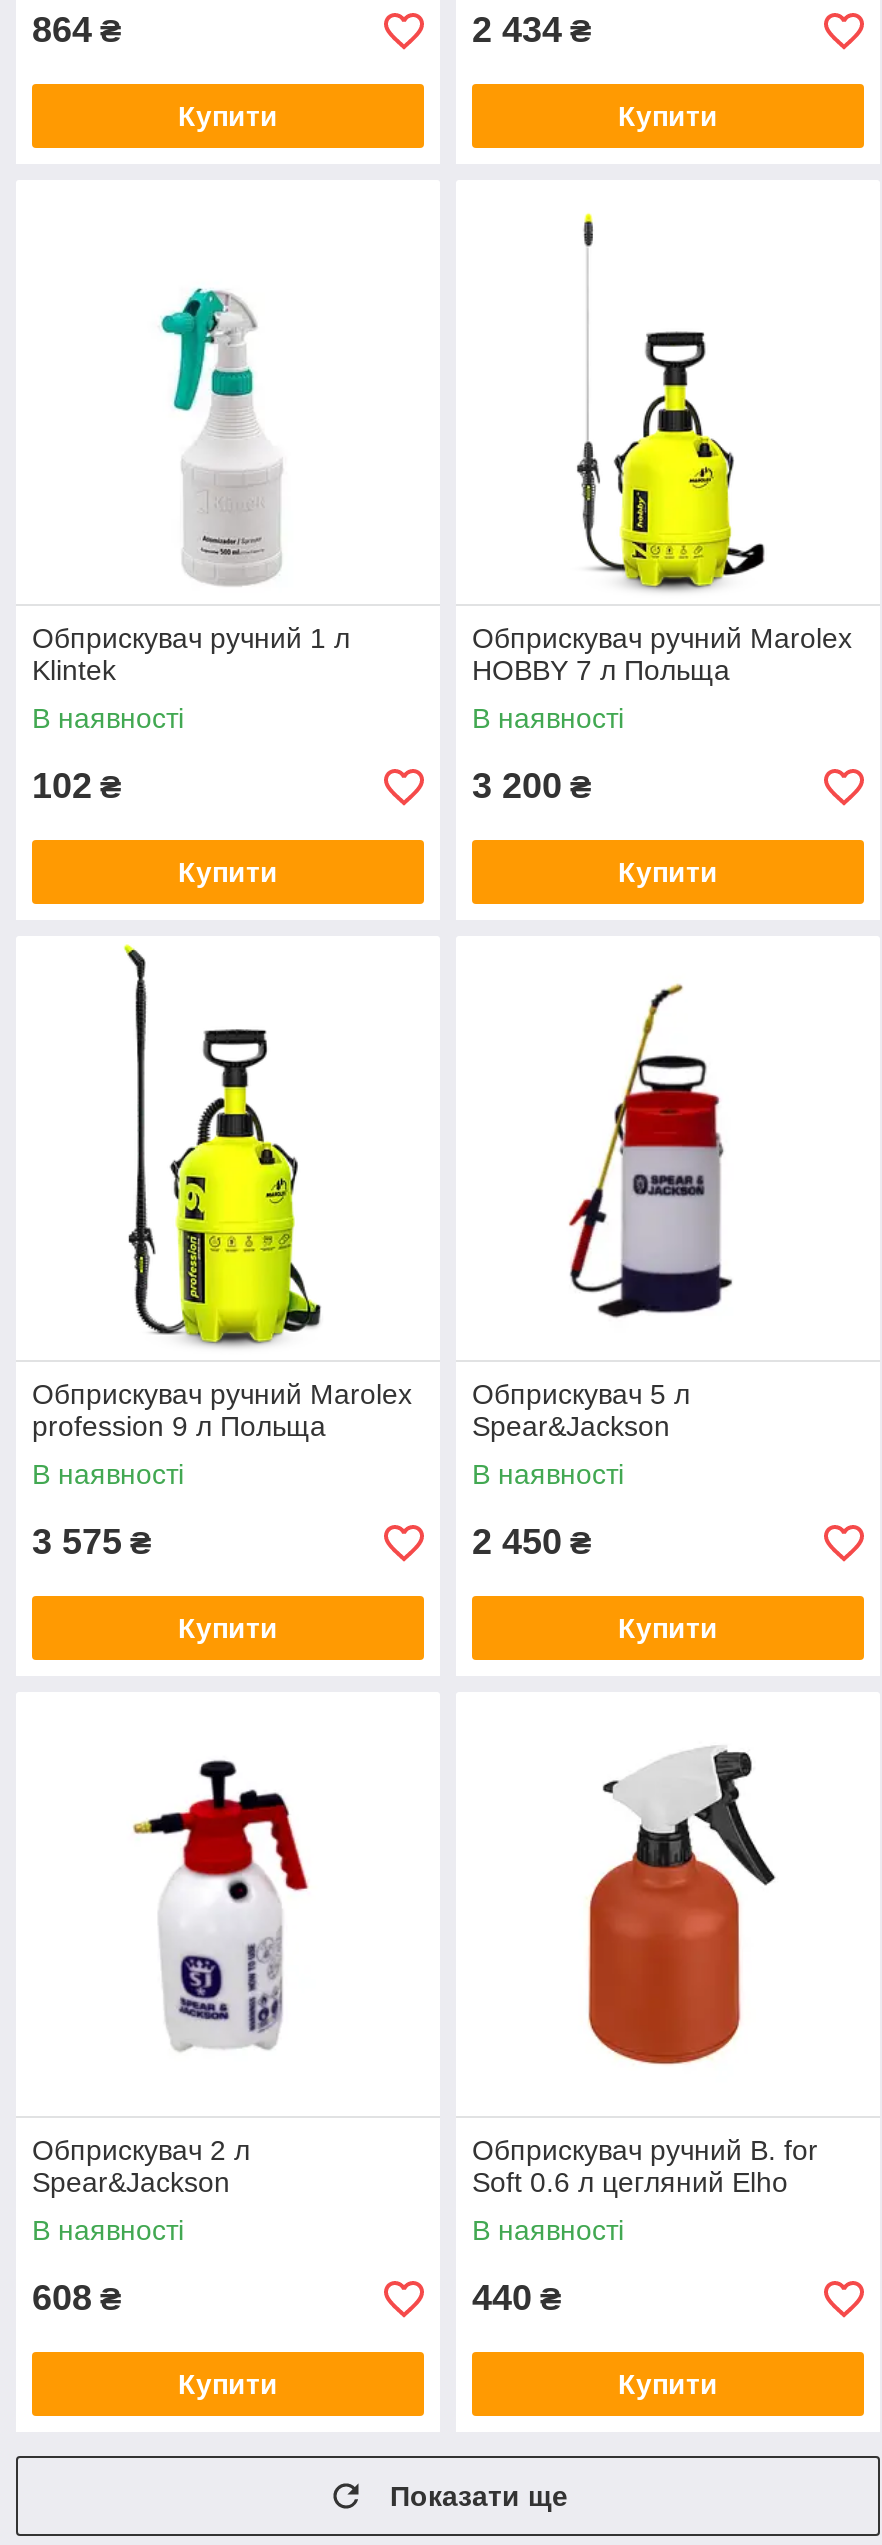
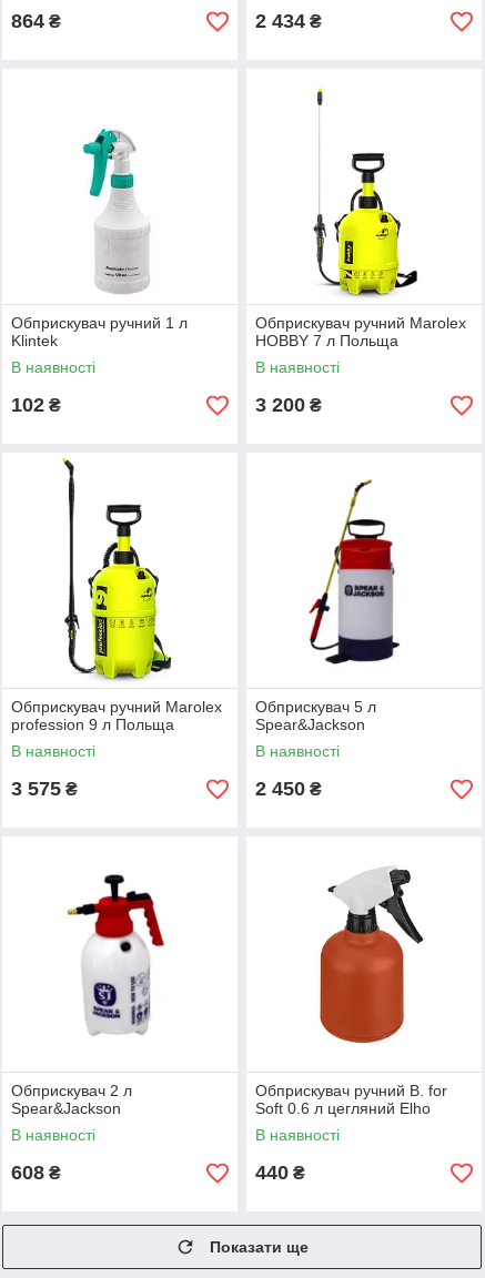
- Купити

- Купити

- Купити

- Купити

- Купити

- Купити

- Купити

- Купити
